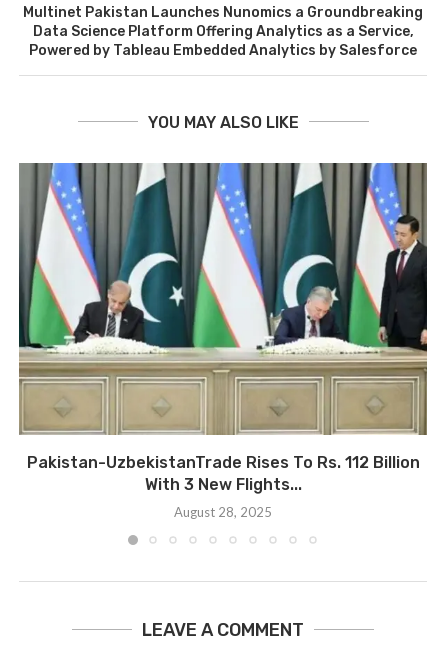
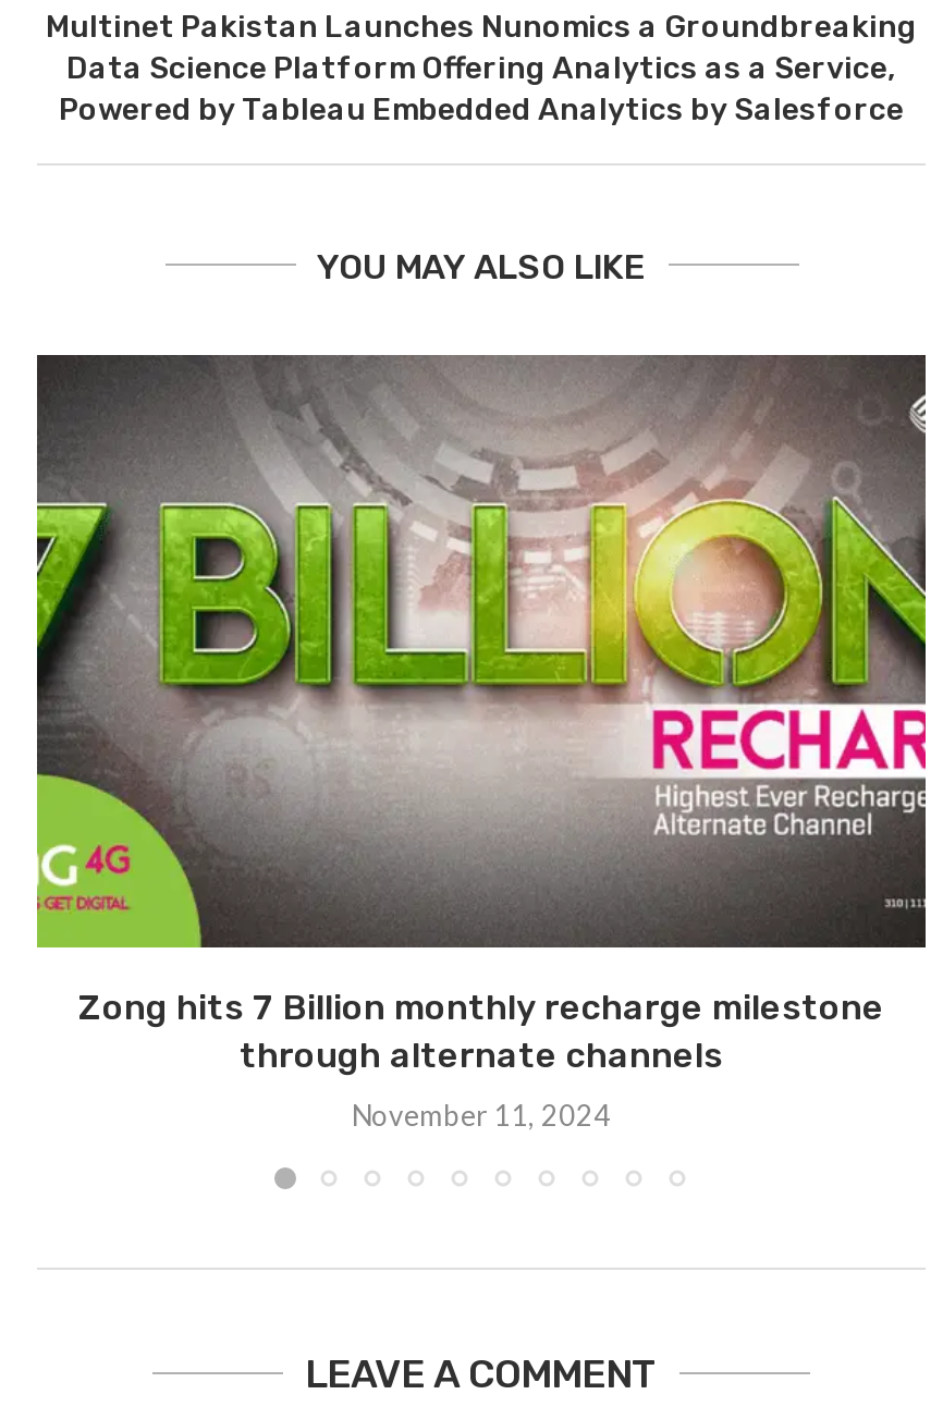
- [image]
- Pakistan-UzbekistanTrade Rises To Rs. 112 Billion
- With 3 New Flights...
+ [image]
+ Zong hits 7 Billion monthly recharge milestone
+ through alternate channels

- August 28, 2025
+ November 11, 2024
